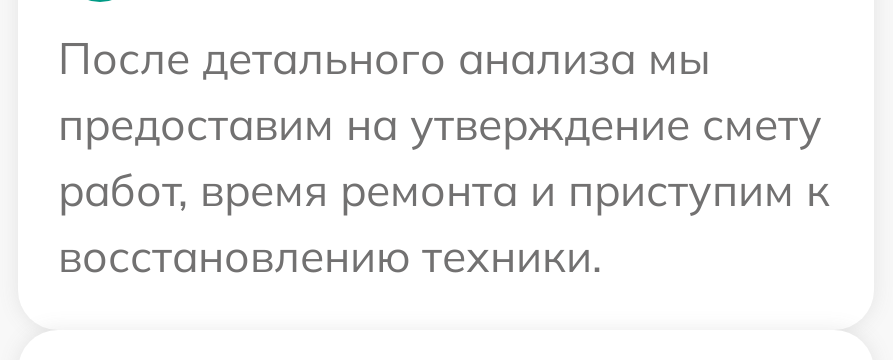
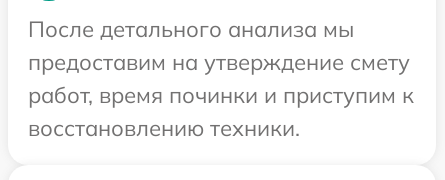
- работ, время ремонта и приступим к
+ работ, время починки и приступим к
